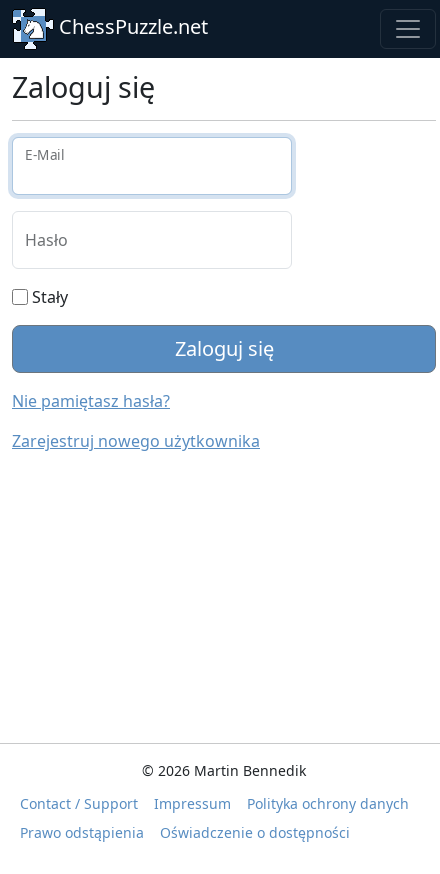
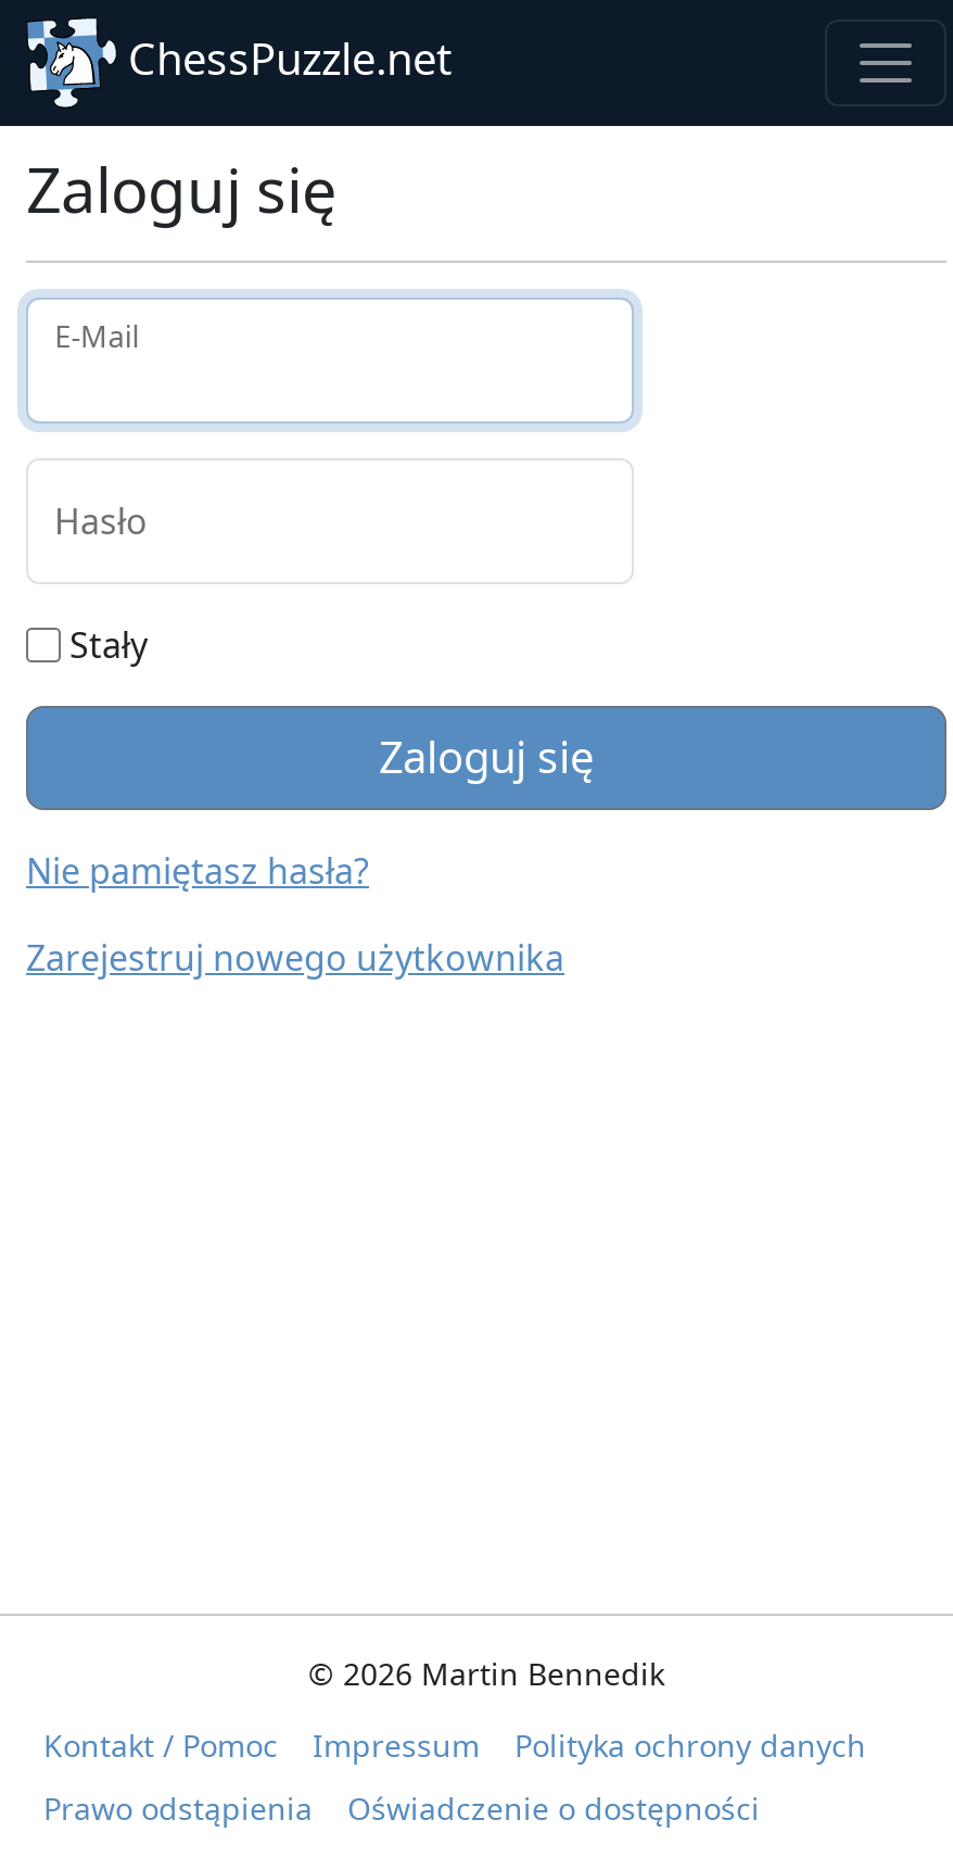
- Contact / Support
+ Kontakt / Pomoc
